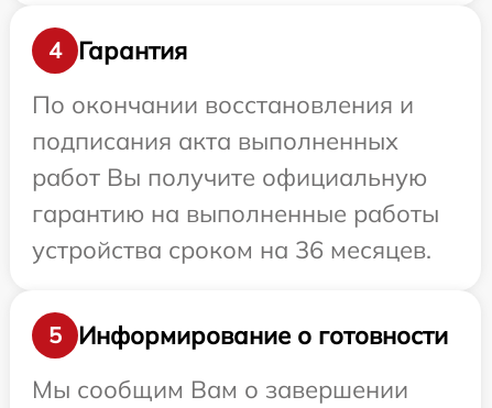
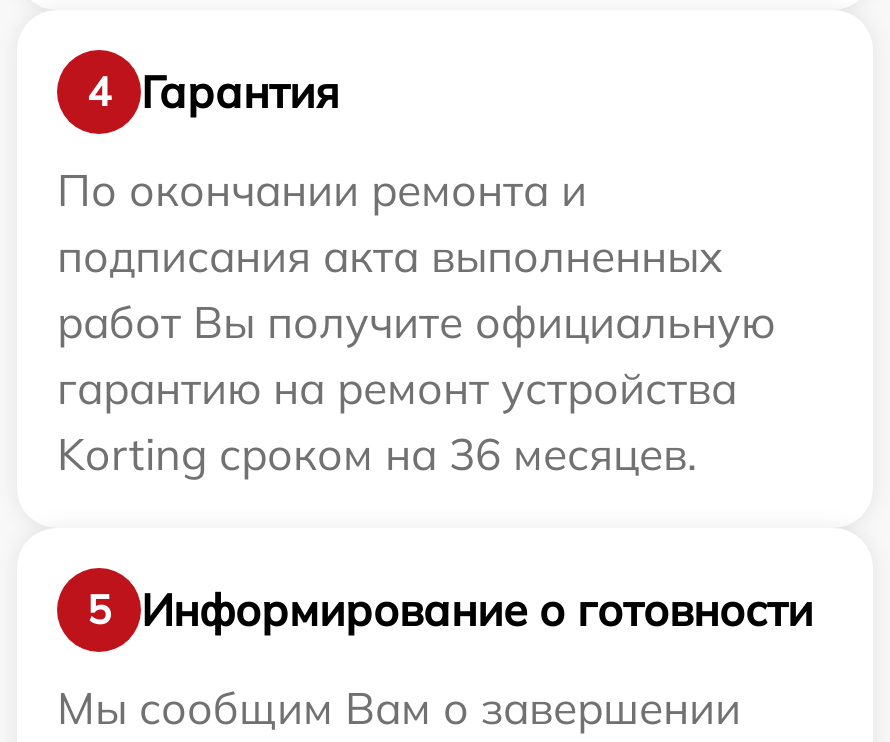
- По окончании восстановления и
+ По окончании ремонта и

- гарантию на выполненные работы
+ гарантию на ремонт устройства

- устройства сроком на 36 месяцев.
+ Korting сроком на 36 месяцев.
